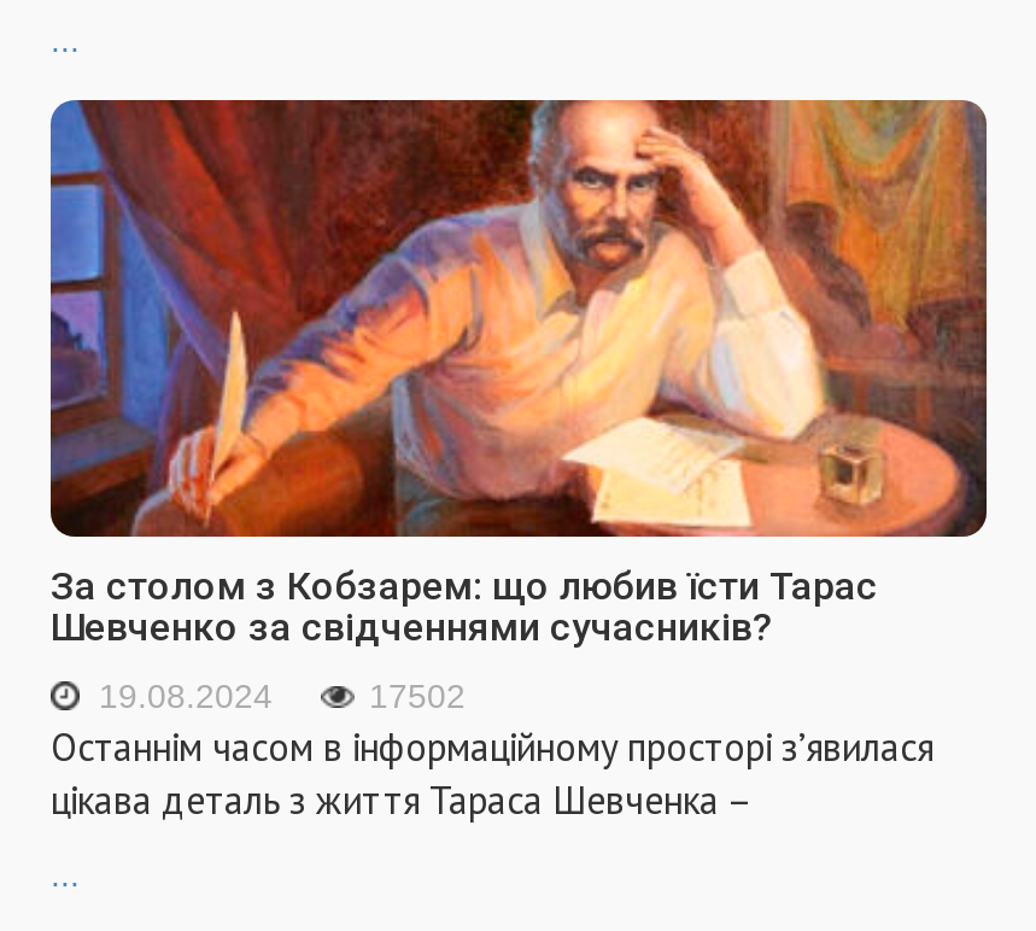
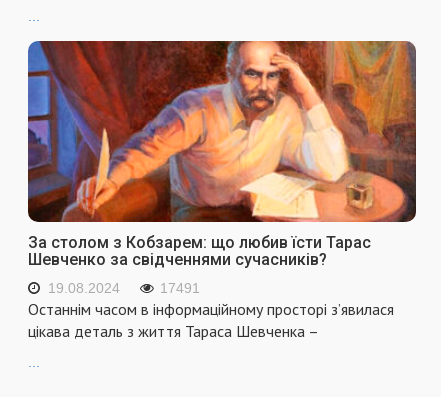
- 17502
+ 17491
